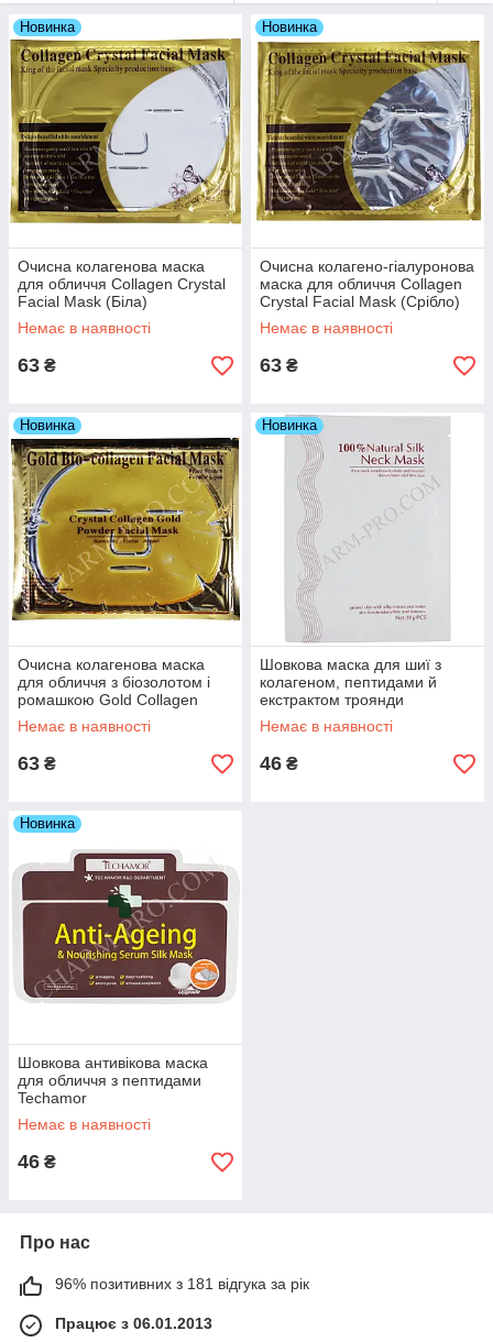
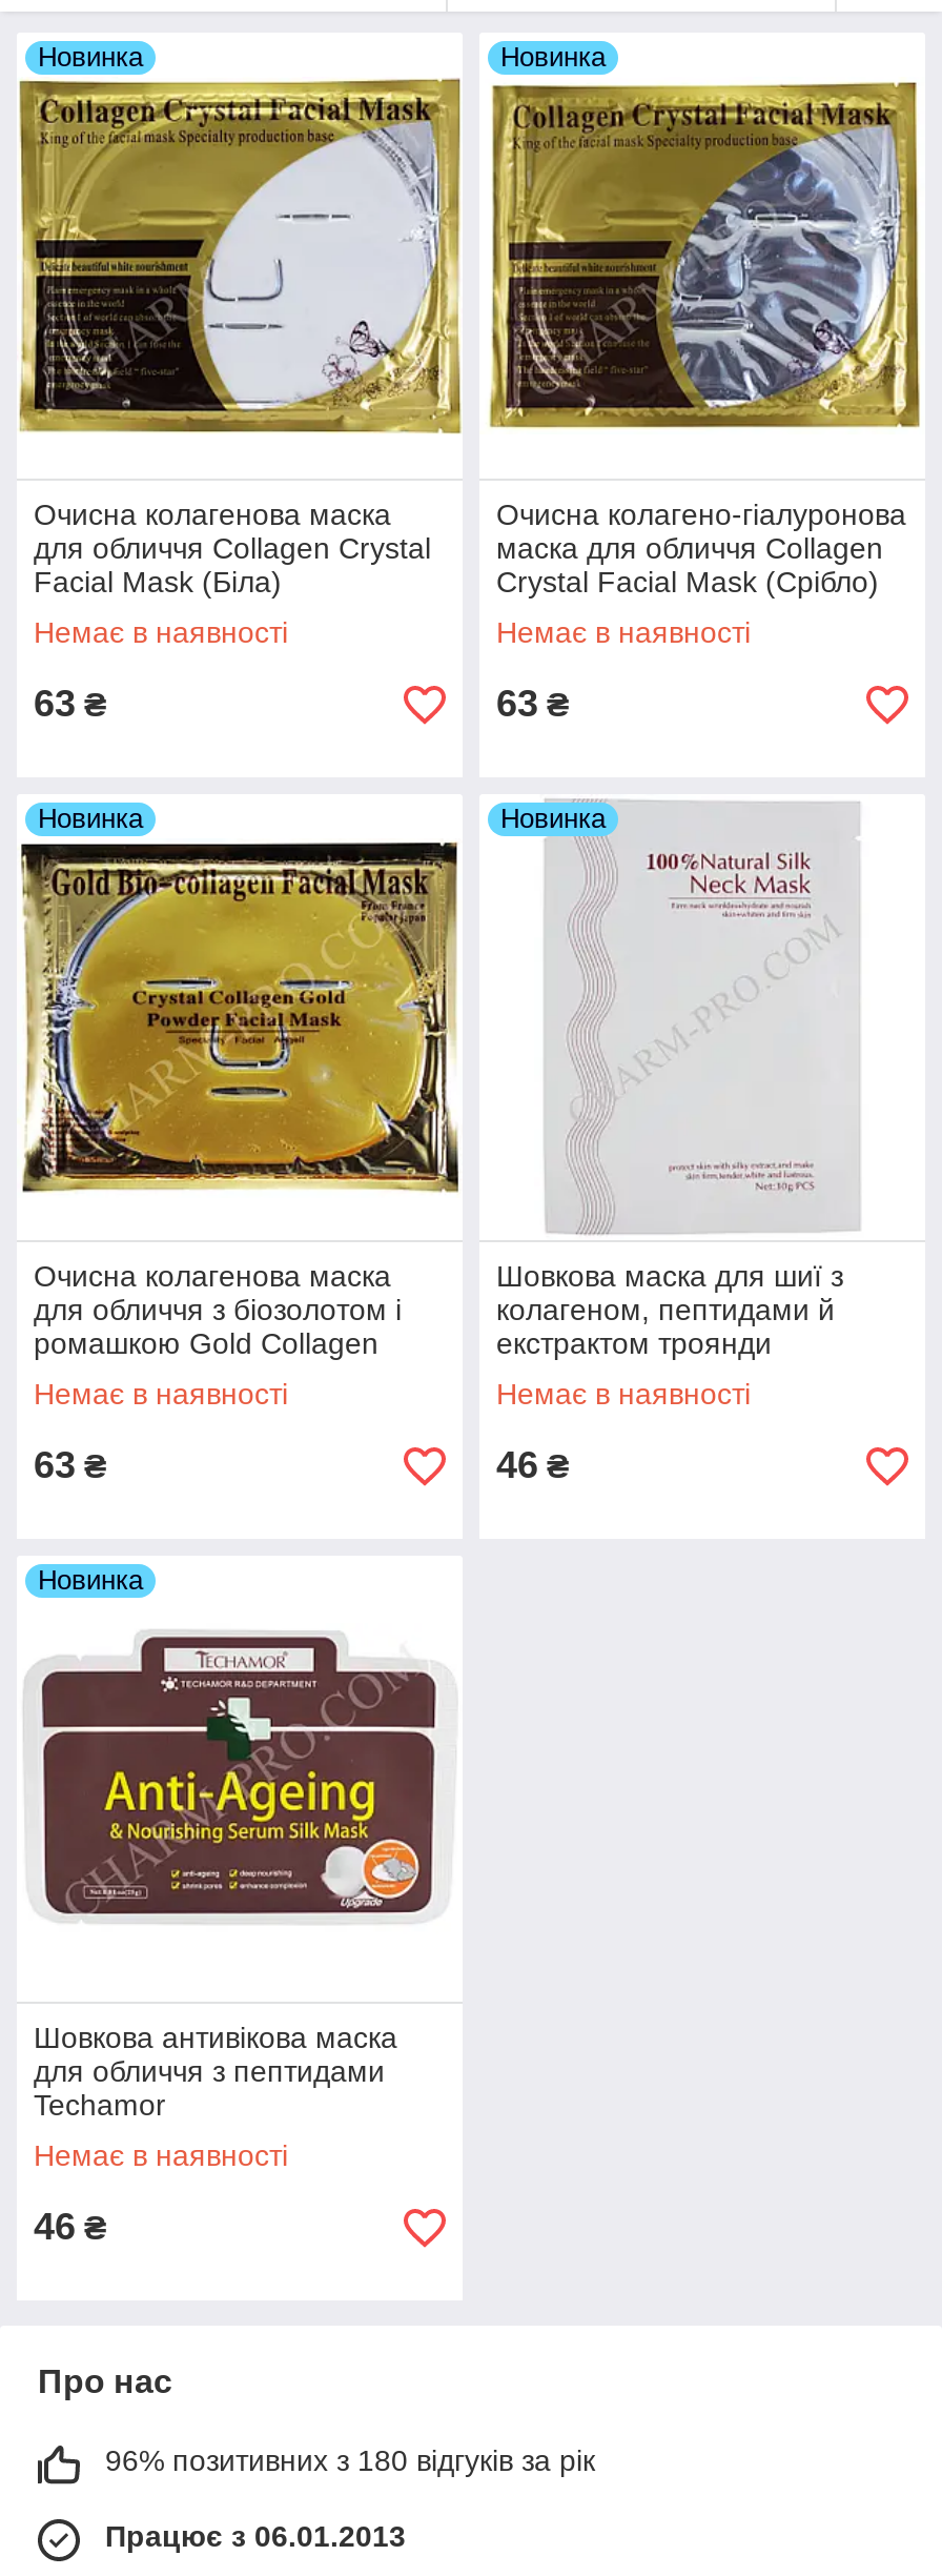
- 96% позитивних з 181 відгука за рік
+ 96% позитивних з 180 відгуків за рік
